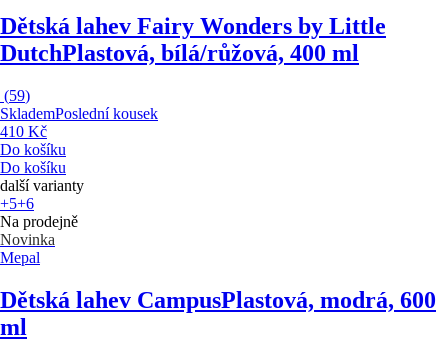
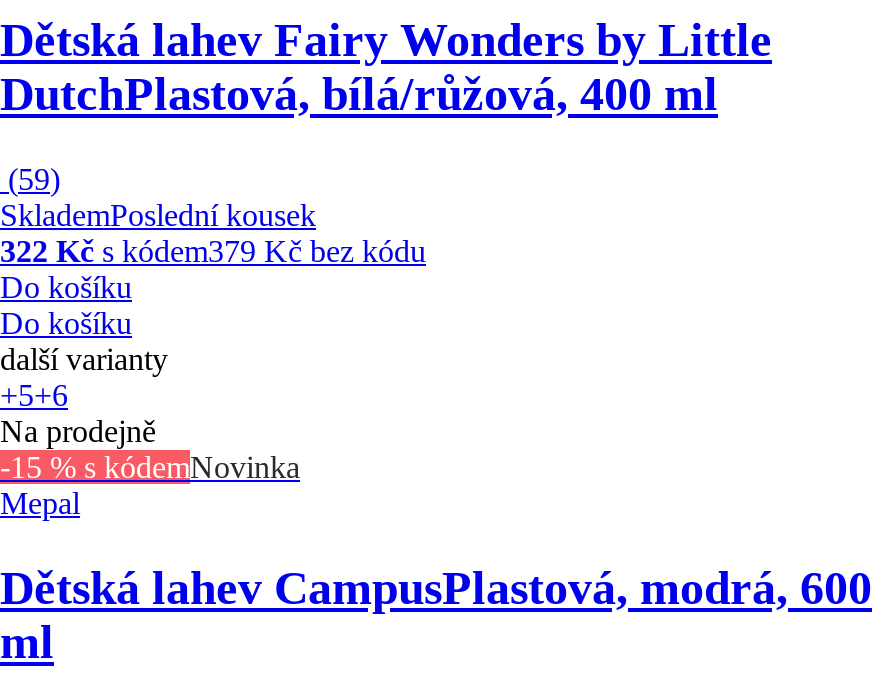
- 410 Kč
+ 322 Kč s kódem379 Kč bez kódu

- Novinka
+ -15 % s kódemNovinka
